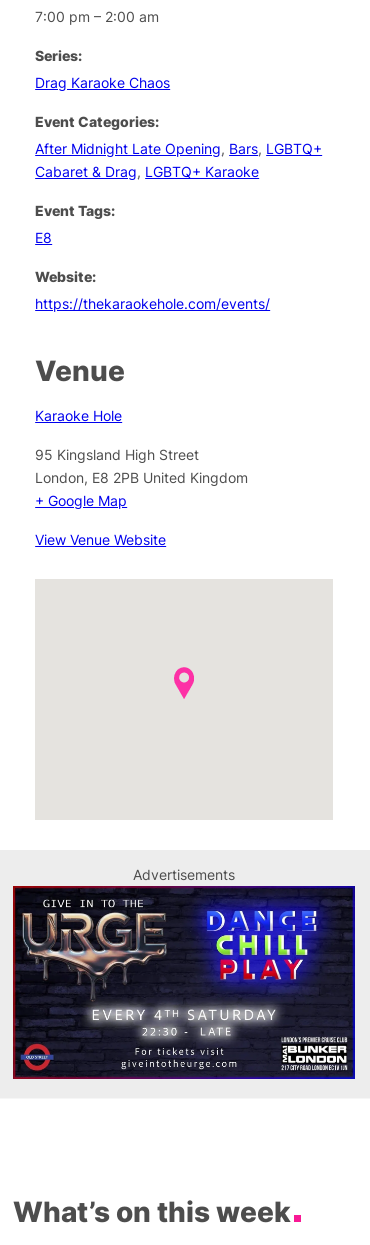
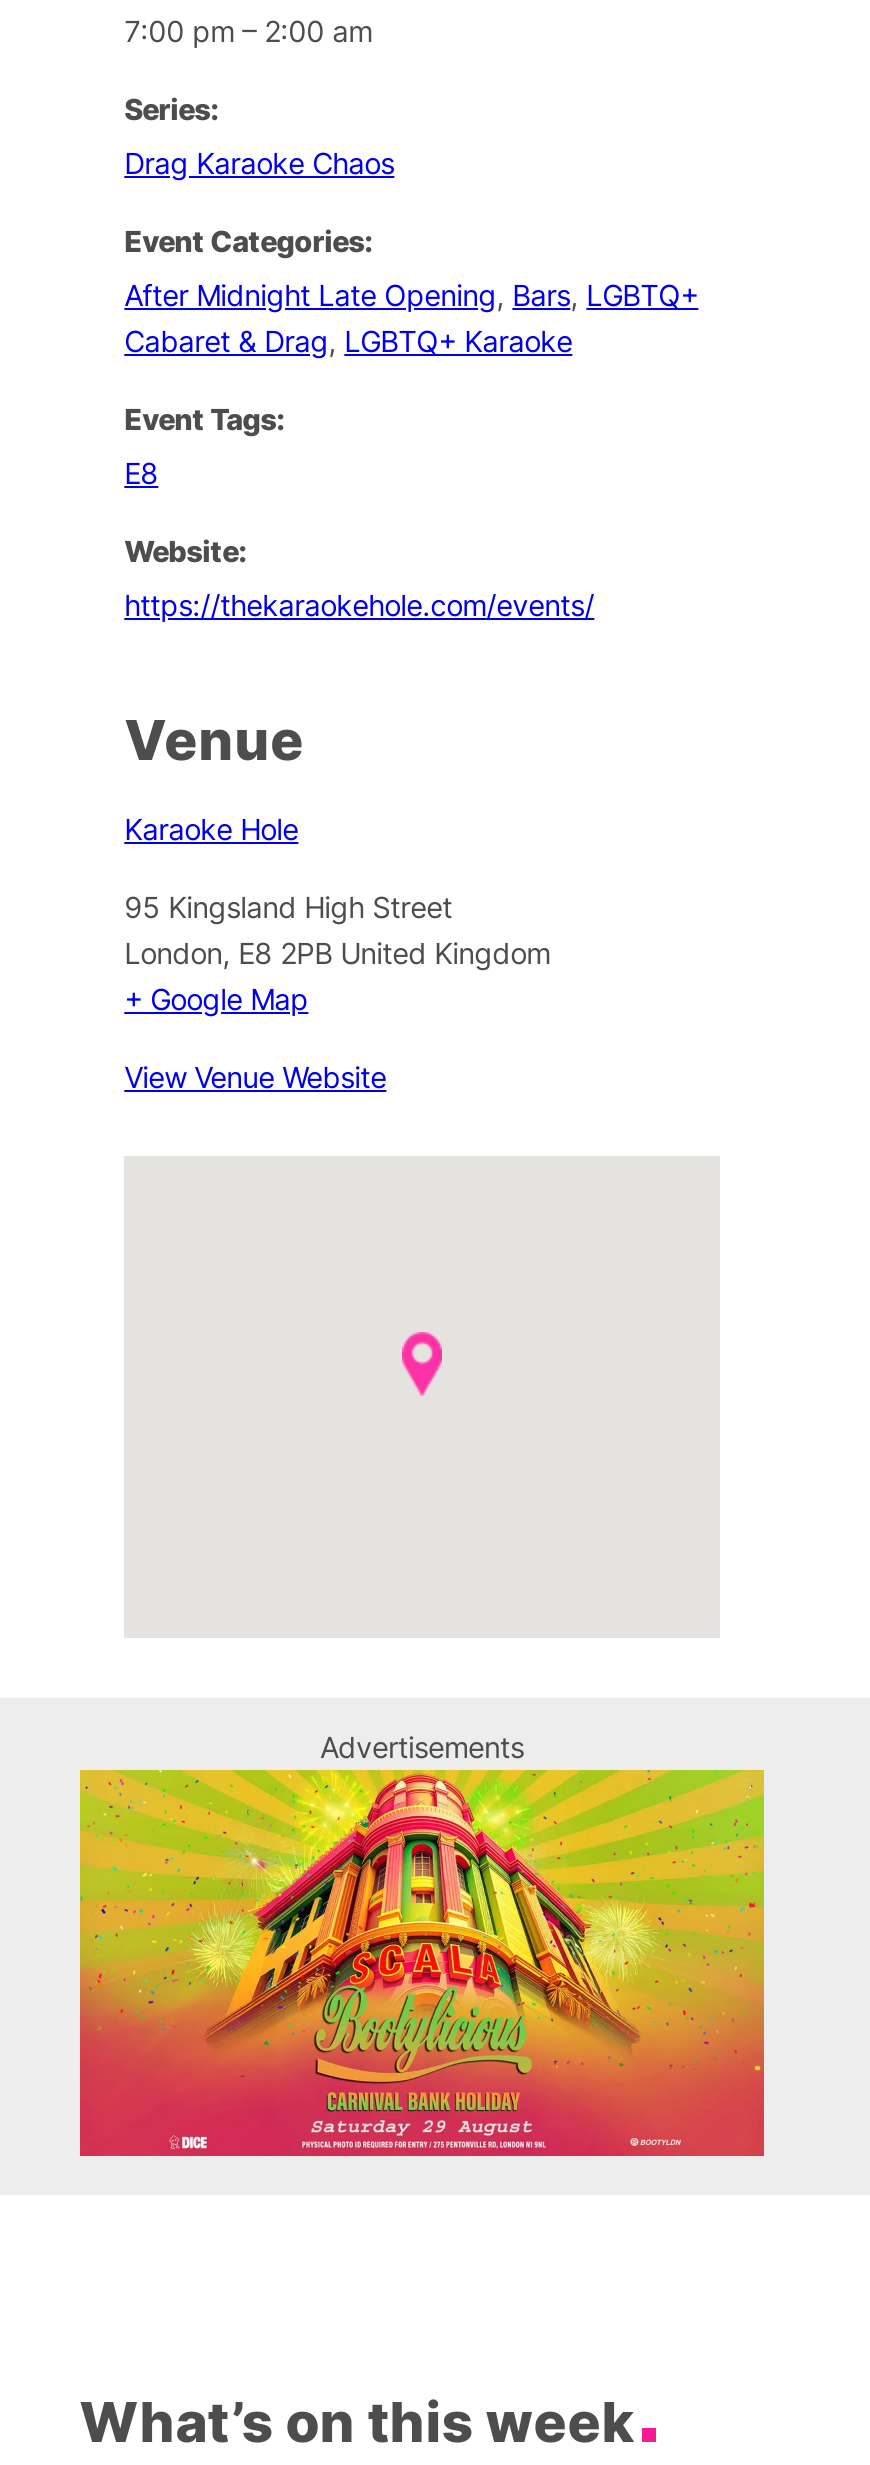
- [image]
+ [image]
